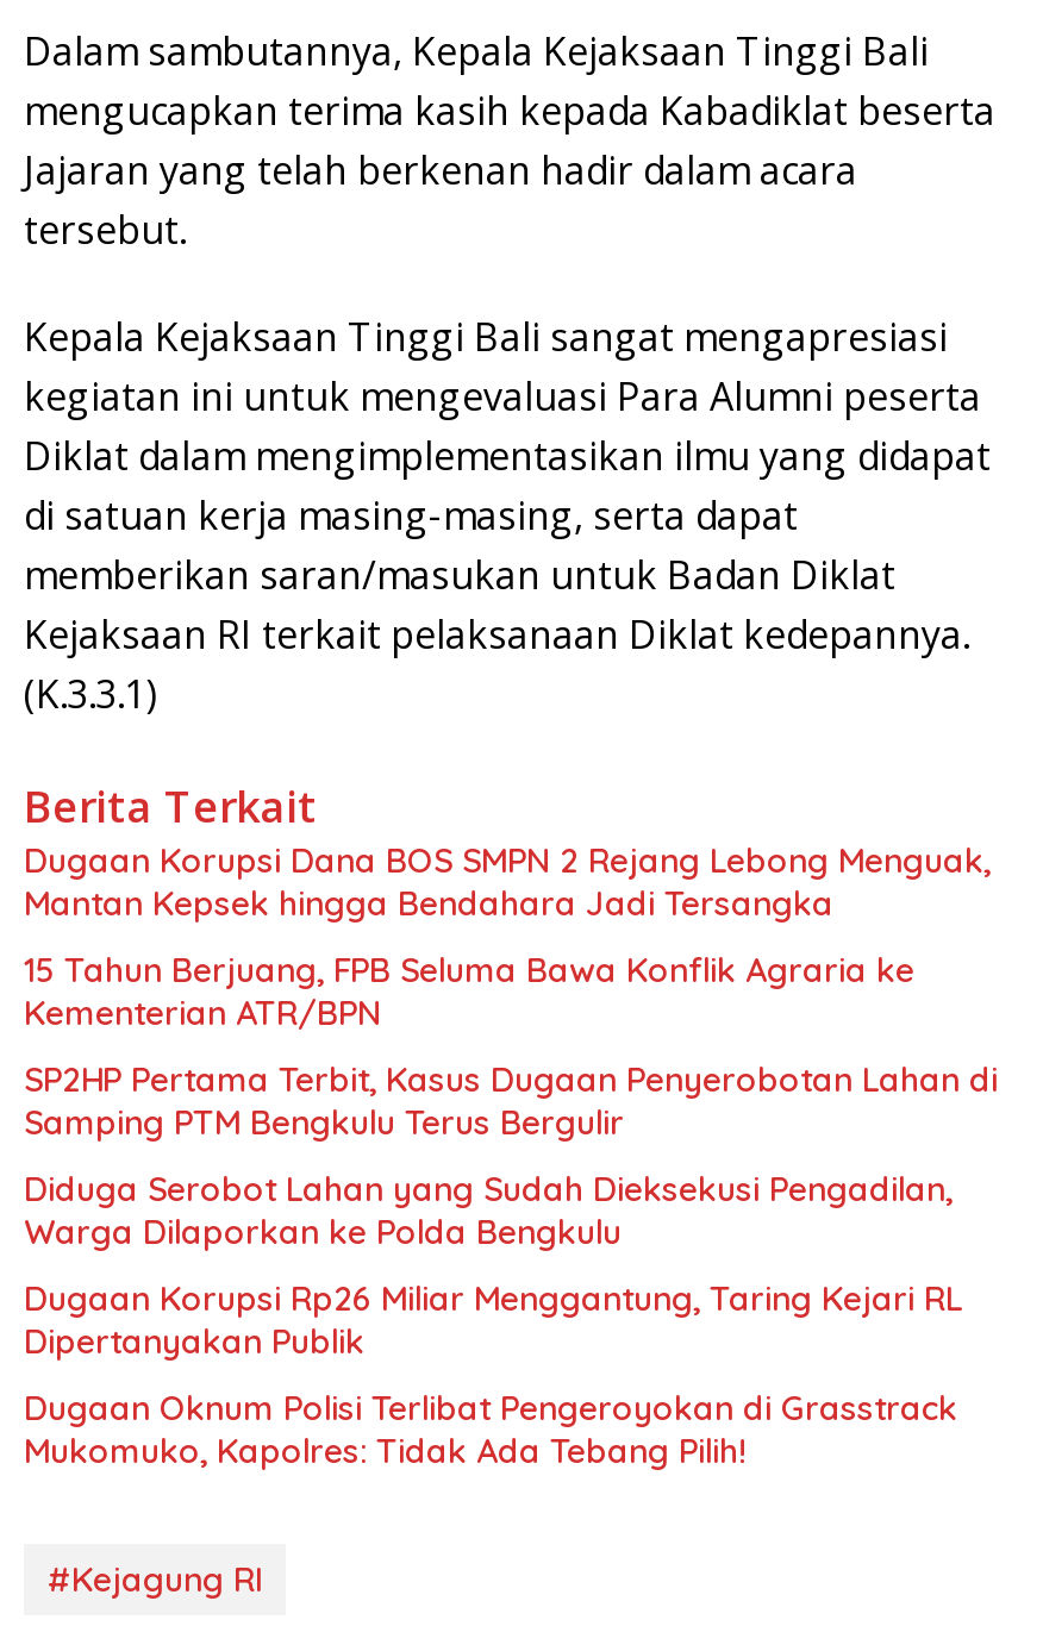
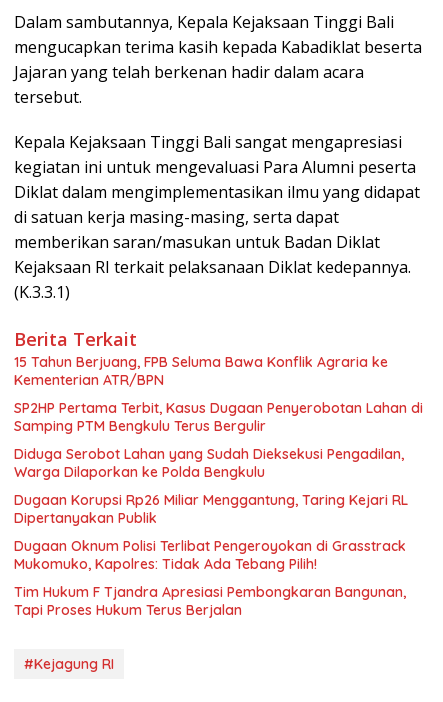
- Dugaan Korupsi Dana BOS SMPN 2 Rejang Lebong Menguak,
- Mantan Kepsek hingga Bendahara Jadi Tersangka

moved up: 15 Tahun Berjuang, FPB Seluma Bawa Konflik Agraria ke | Kementerian ATR/BPN | SP2HP Pertama Terbit, Kasus Dugaan Penyerobotan Lahan di | ... | Dugaan Oknum Polisi Terlibat Pengeroyokan di Grasstrack | Mukomuko, Kapolres: Tidak Ada Tebang Pilih!

+ Tim Hukum F Tjandra Apresiasi Pembongkaran Bangunan,
+ Tapi Proses Hukum Terus Berjalan
